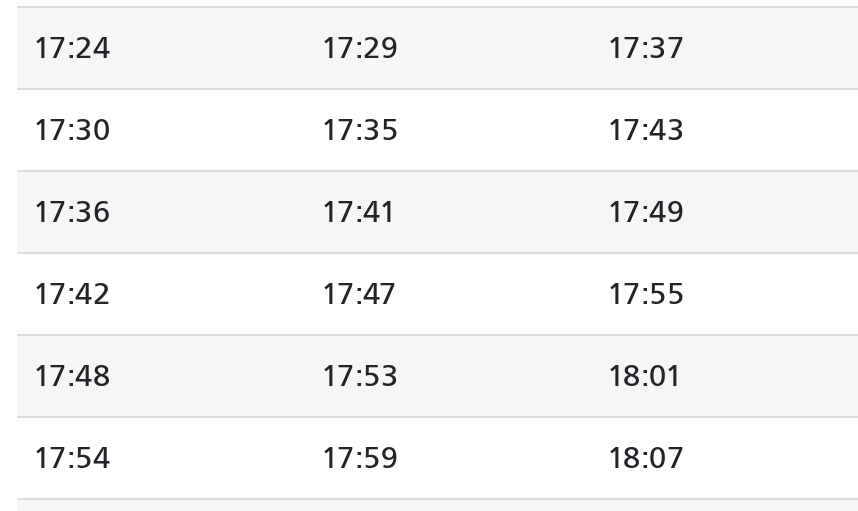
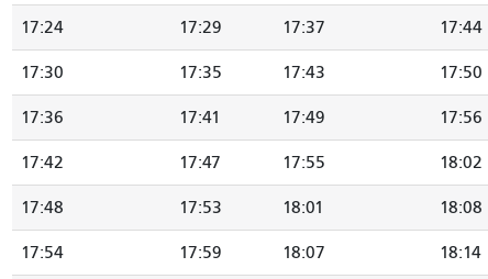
+ 17:44

+ 17:50

+ 17:56

+ 18:02

+ 18:08

+ 18:14
